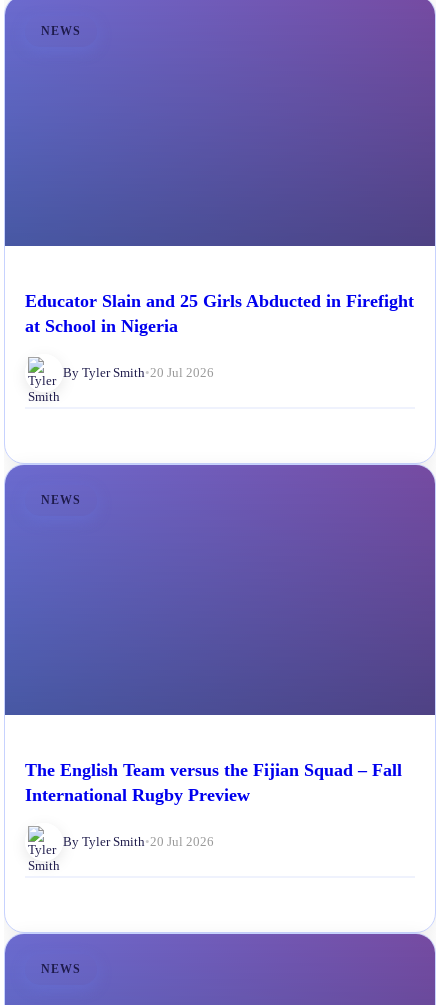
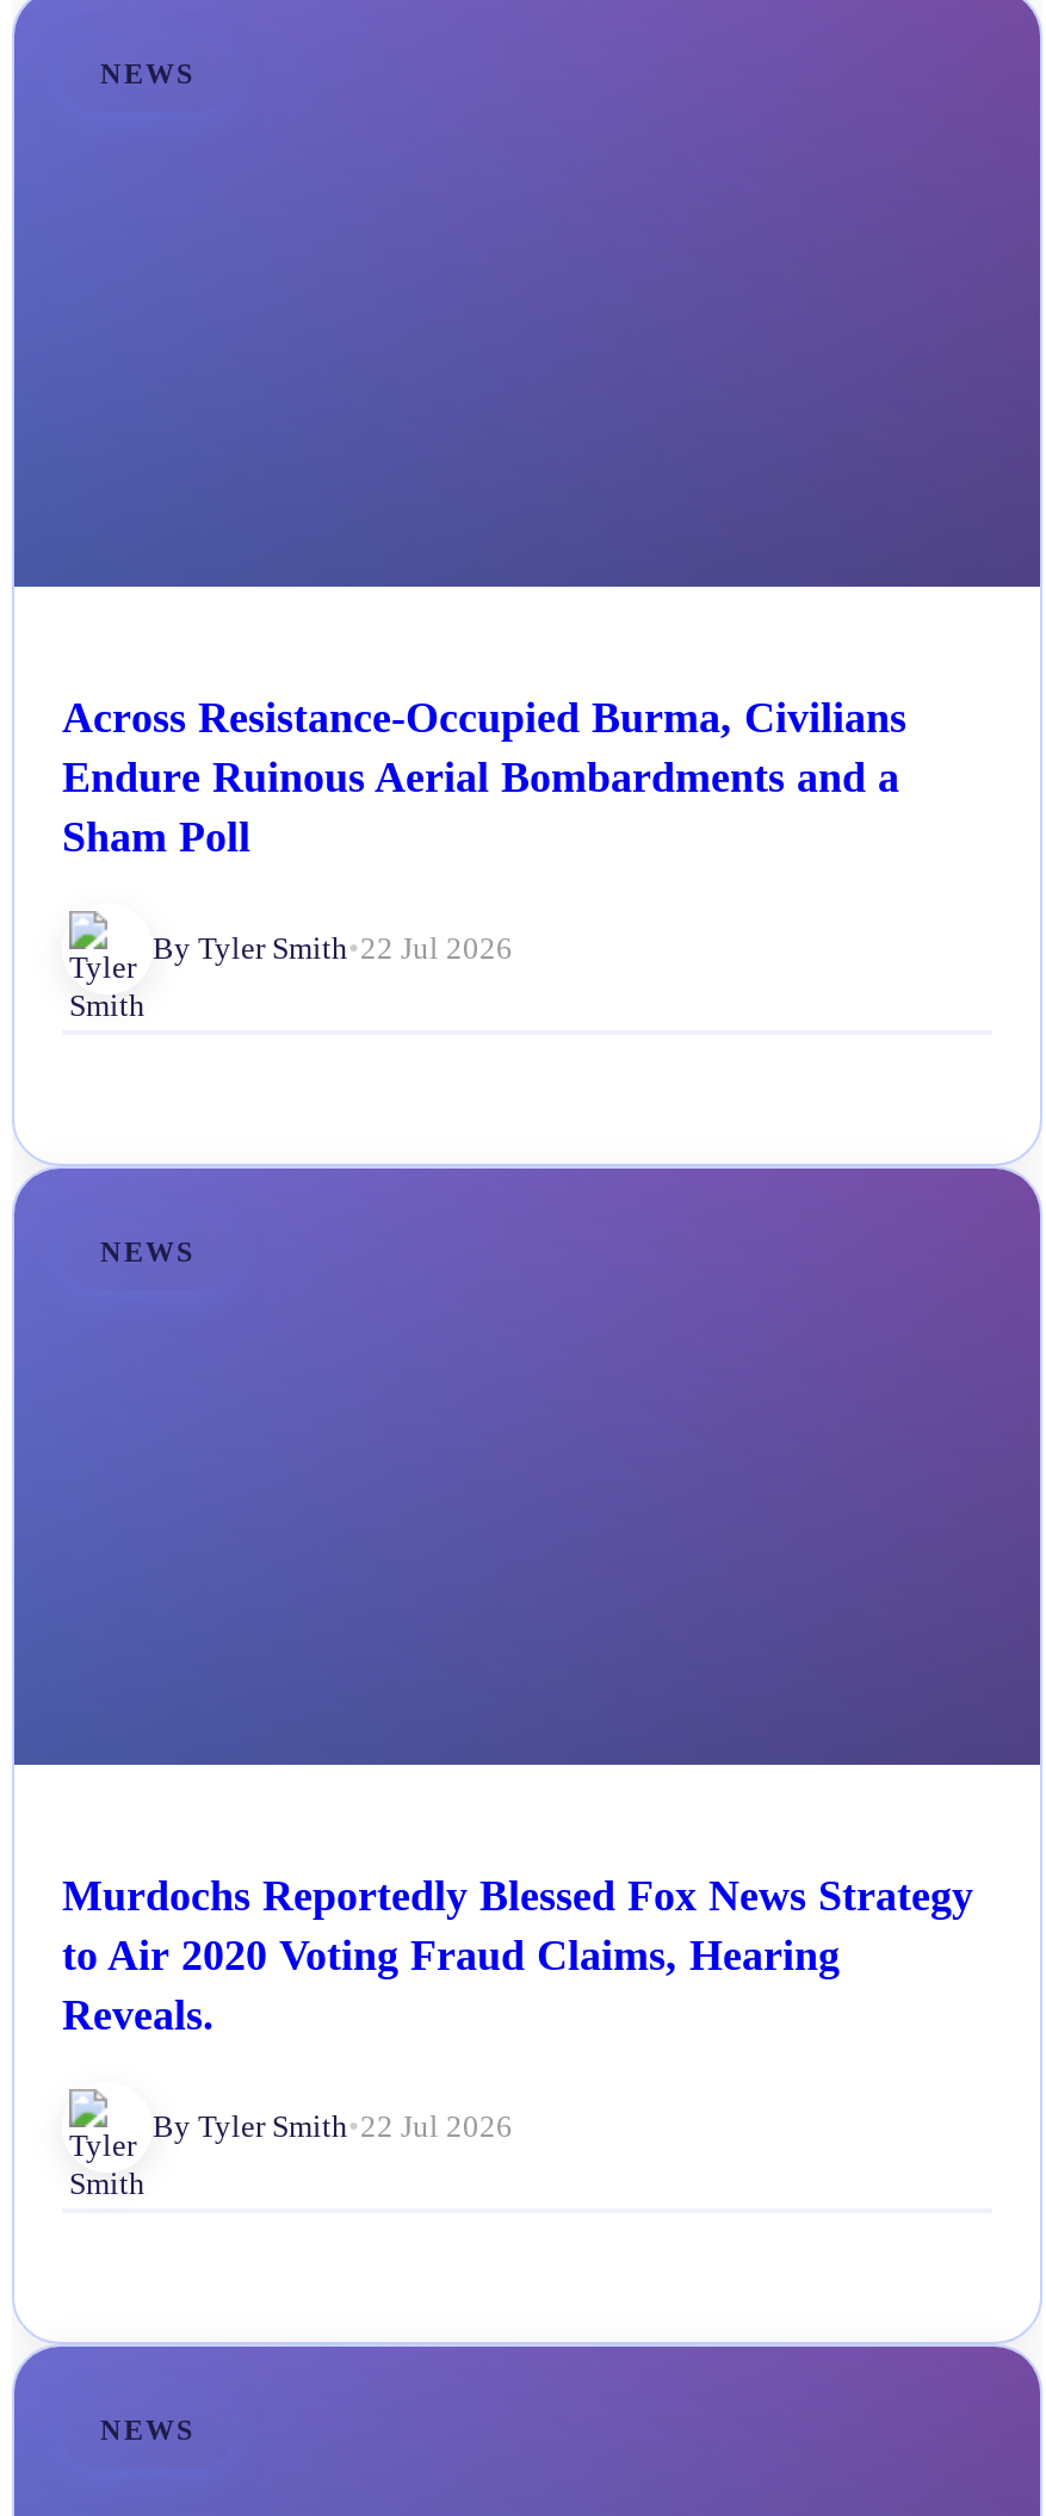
- Educator Slain and 25 Girls Abducted in Firefight
- at School in Nigeria
+ Across Resistance-Occupied Burma, Civilians
+ Endure Ruinous Aerial Bombardments and a
+ Sham Poll

- By Tyler Smith • 20 Jul 2026
+ By Tyler Smith • 22 Jul 2026

- The English Team versus the Fijian Squad – Fall
- International Rugby Preview
+ Murdochs Reportedly Blessed Fox News Strategy
+ to Air 2020 Voting Fraud Claims, Hearing
+ Reveals.

- By Tyler Smith • 20 Jul 2026
+ By Tyler Smith • 22 Jul 2026
